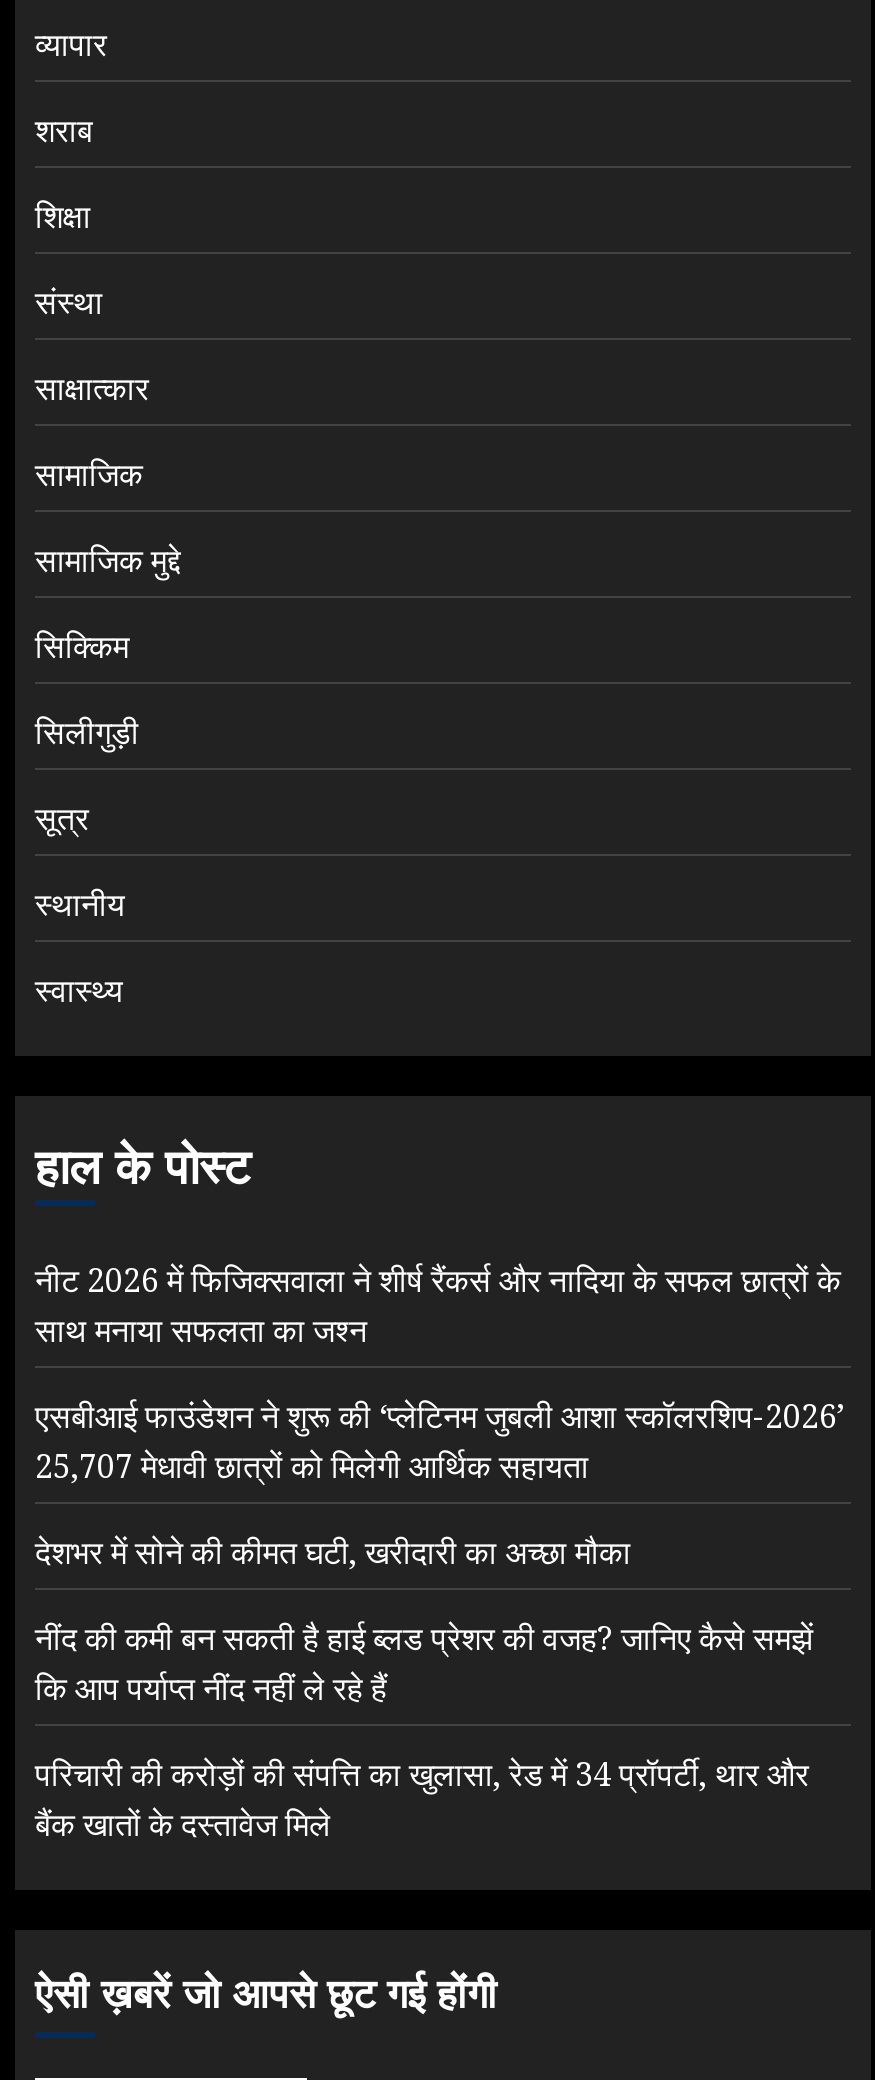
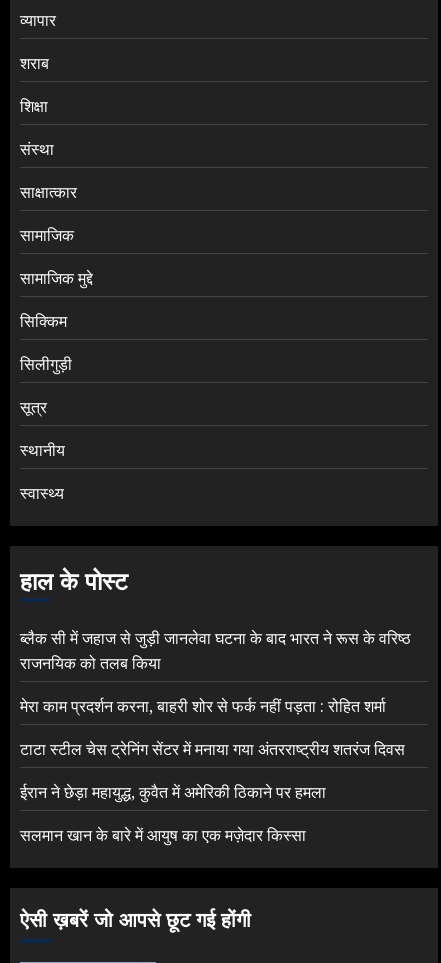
- नीट 2026 में फिजिक्सवाला ने शीर्ष रैंकर्स और नादिया के सफल छात्रों के
- साथ मनाया सफलता का जश्न
+ ब्लैक सी में जहाज से जुड़ी जानलेवा घटना के बाद भारत ने रूस के वरिष्ठ
+ राजनयिक को तलब किया

- एसबीआई फाउंडेशन ने शुरू की ‘प्लेटिनम जुबली आशा स्कॉलरशिप-2026’
- 25,707 मेधावी छात्रों को मिलेगी आर्थिक सहायता
+ मेरा काम प्रदर्शन करना, बाहरी शोर से फर्क नहीं पड़ता : रोहित शर्मा

- देशभर में सोने की कीमत घटी, खरीदारी का अच्छा मौका
+ टाटा स्टील चेस ट्रेनिंग सेंटर में मनाया गया अंतरराष्ट्रीय शतरंज दिवस

- नींद की कमी बन सकती है हाई ब्लड प्रेशर की वजह? जानिए कैसे समझें
- कि आप पर्याप्त नींद नहीं ले रहे हैं
+ ईरान ने छेड़ा महायुद्ध, कुवैत में अमेरिकी ठिकाने पर हमला

- परिचारी की करोड़ों की संपत्ति का खुलासा, रेड में 34 प्रॉपर्टी, थार और
- बैंक खातों के दस्तावेज मिले
+ सलमान खान के बारे में आयुष का एक मज़ेदार किस्सा
